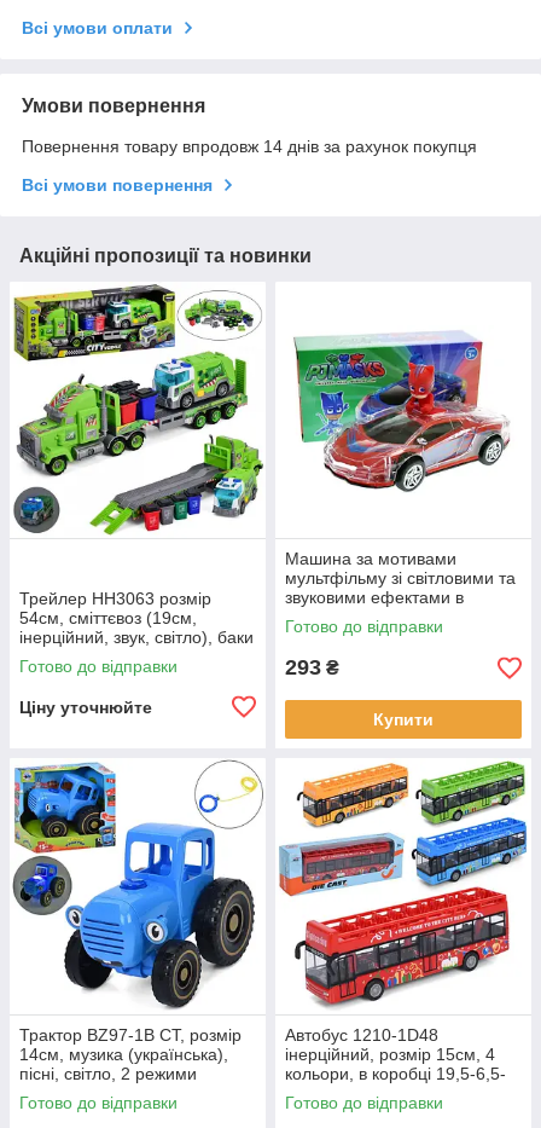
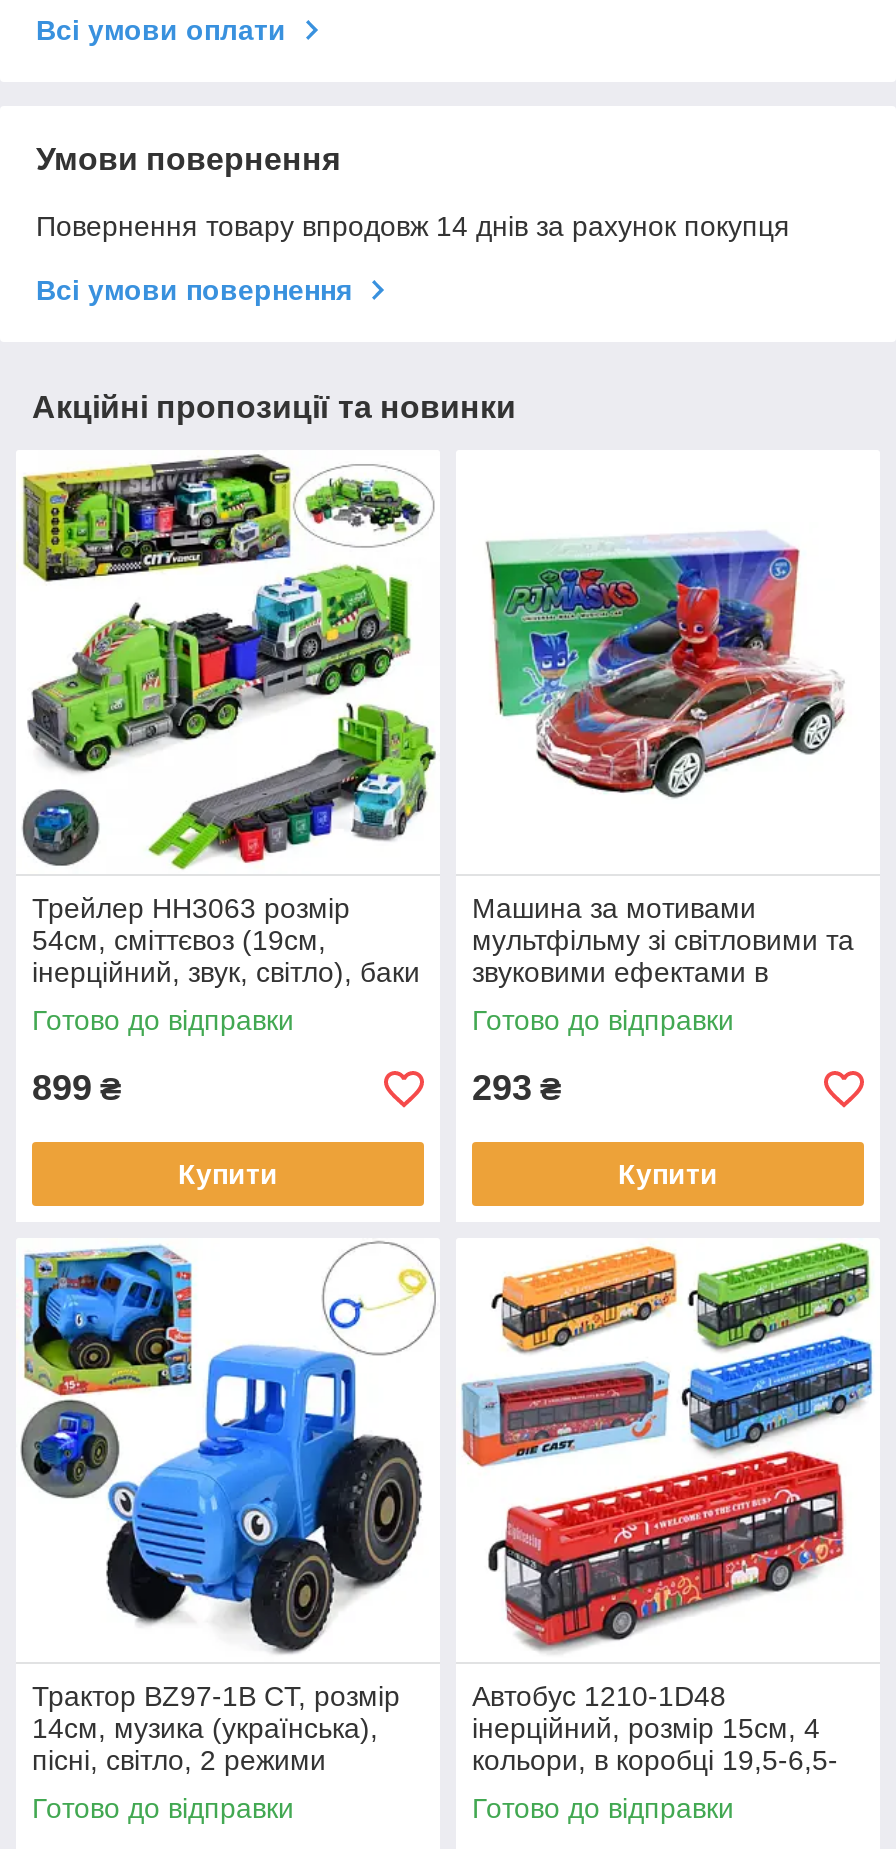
moved up: Трейлер HH3063 розмір | 54см, сміттєвоз (19см, | інерційний, звук, світло), баки | Готово до відправки

- Ціну уточнюйте
+ 899 ₴
+ Купити
